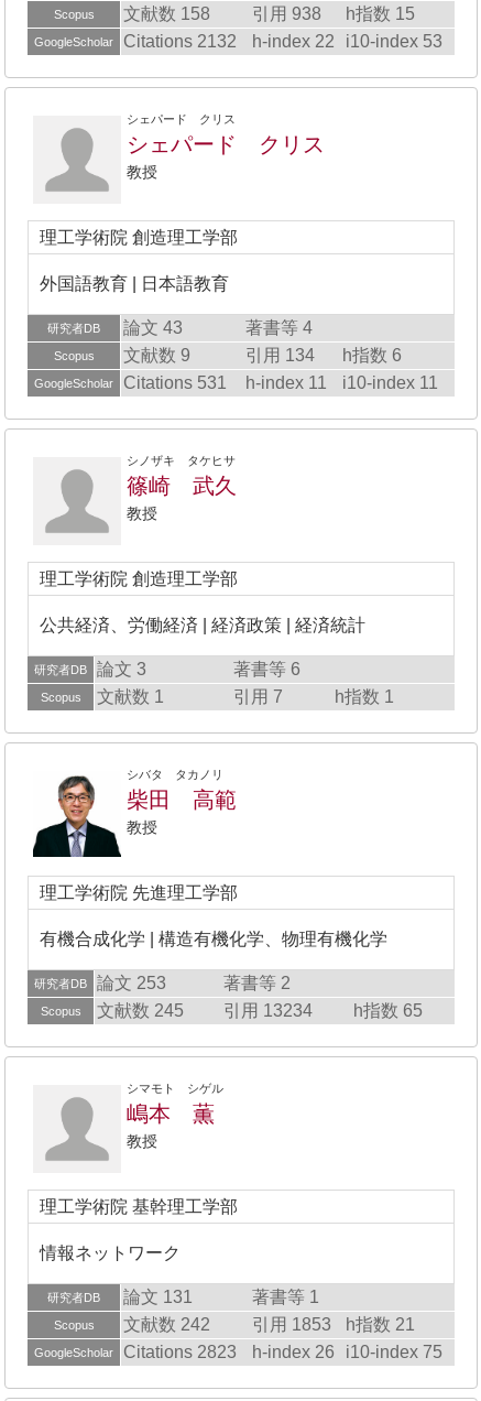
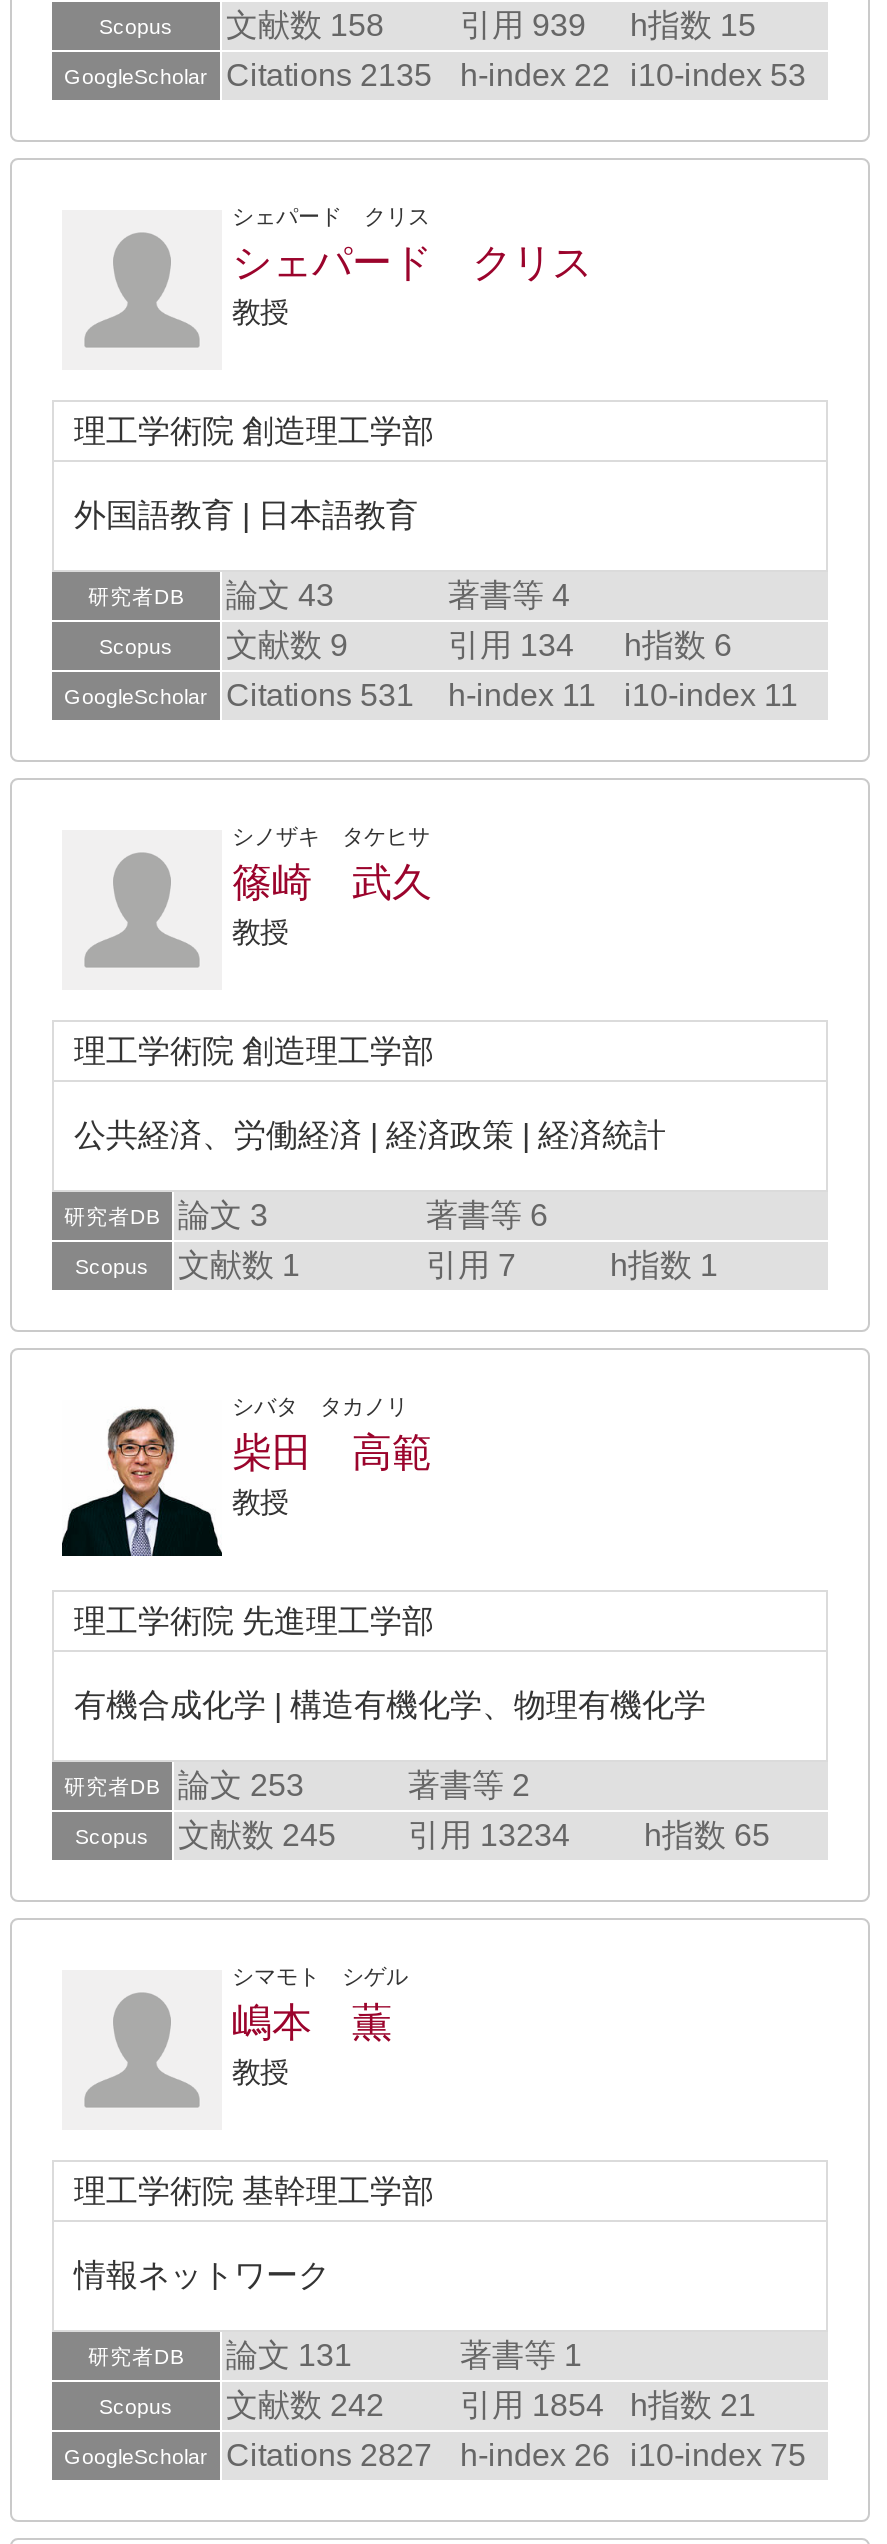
- 引用 938 h指数 15
+ 引用 939 h指数 15

- GoogleScholar Citations 2132 h-index 22 i10-index 53
+ GoogleScholar Citations 2135 h-index 22 i10-index 53

- 引用 1853 h指数 21
+ 引用 1854 h指数 21

- GoogleScholar Citations 2823 h-index 26 i10-index 75
+ GoogleScholar Citations 2827 h-index 26 i10-index 75
